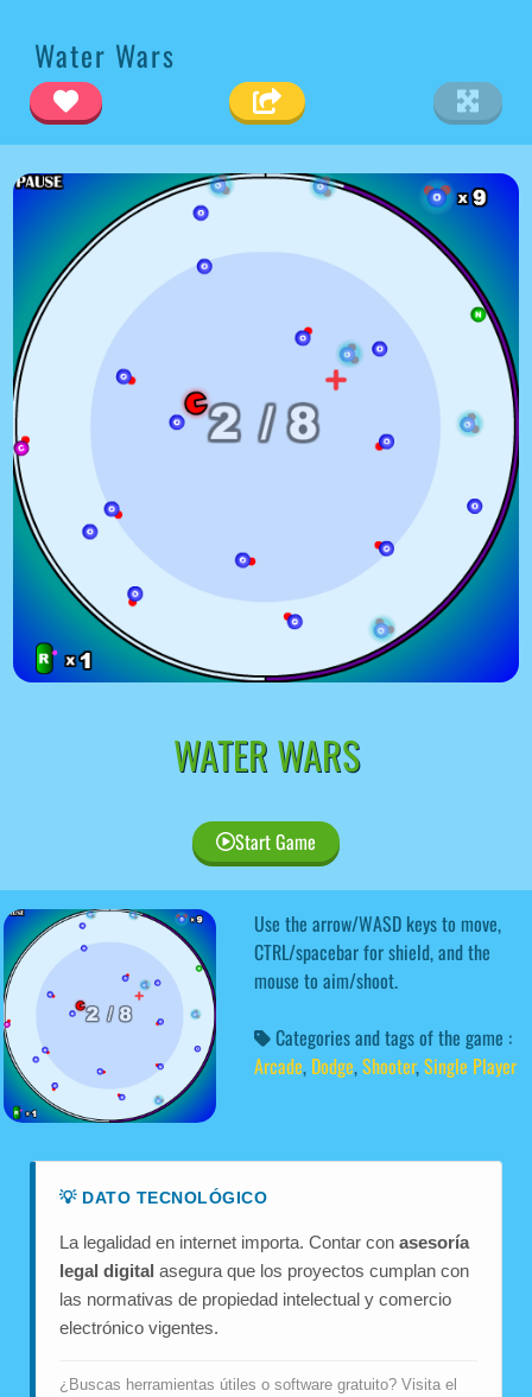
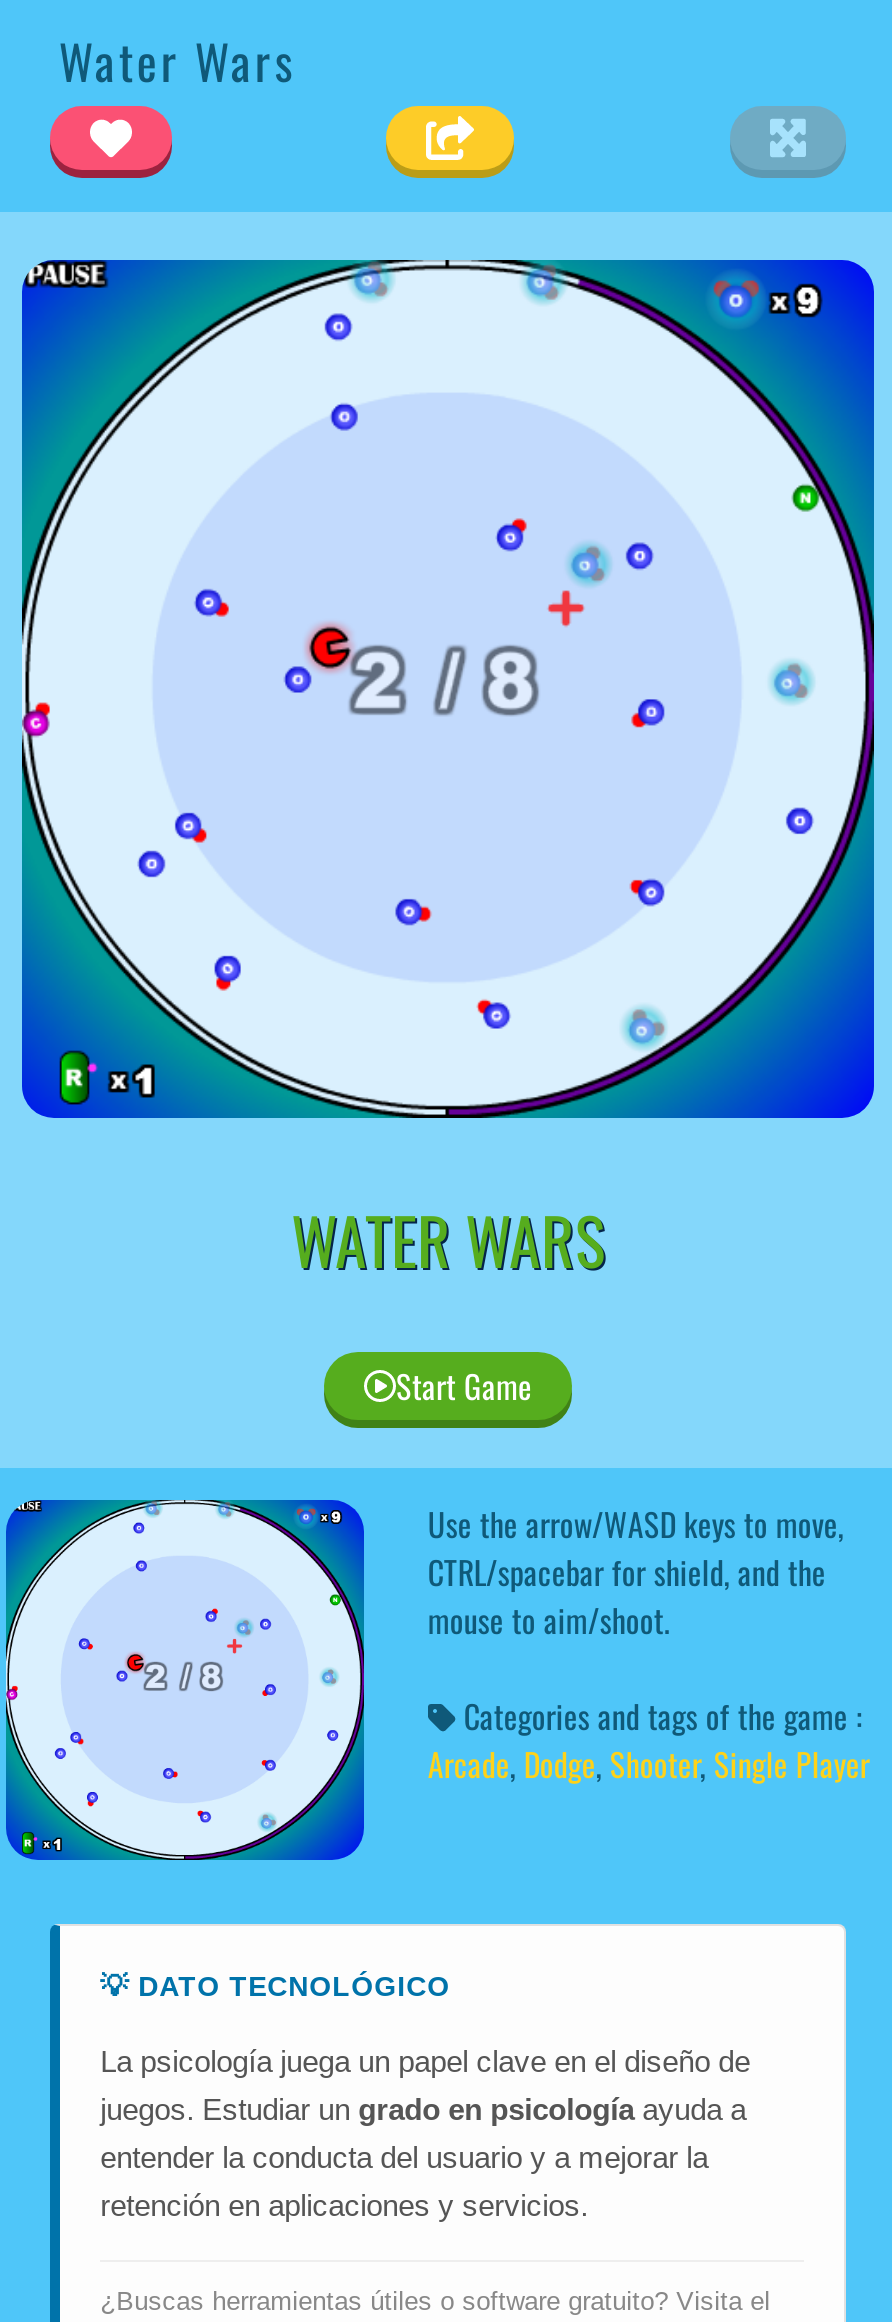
- La legalidad en internet importa. Contar con asesoría
- legal digital asegura que los proyectos cumplan con
- las normativas de propiedad intelectual y comercio
- electrónico vigentes.
+ La psicología juega un papel clave en el diseño de
+ juegos. Estudiar un grado en psicología ayuda a
+ entender la conducta del usuario y a mejorar la
+ retención en aplicaciones y servicios.
